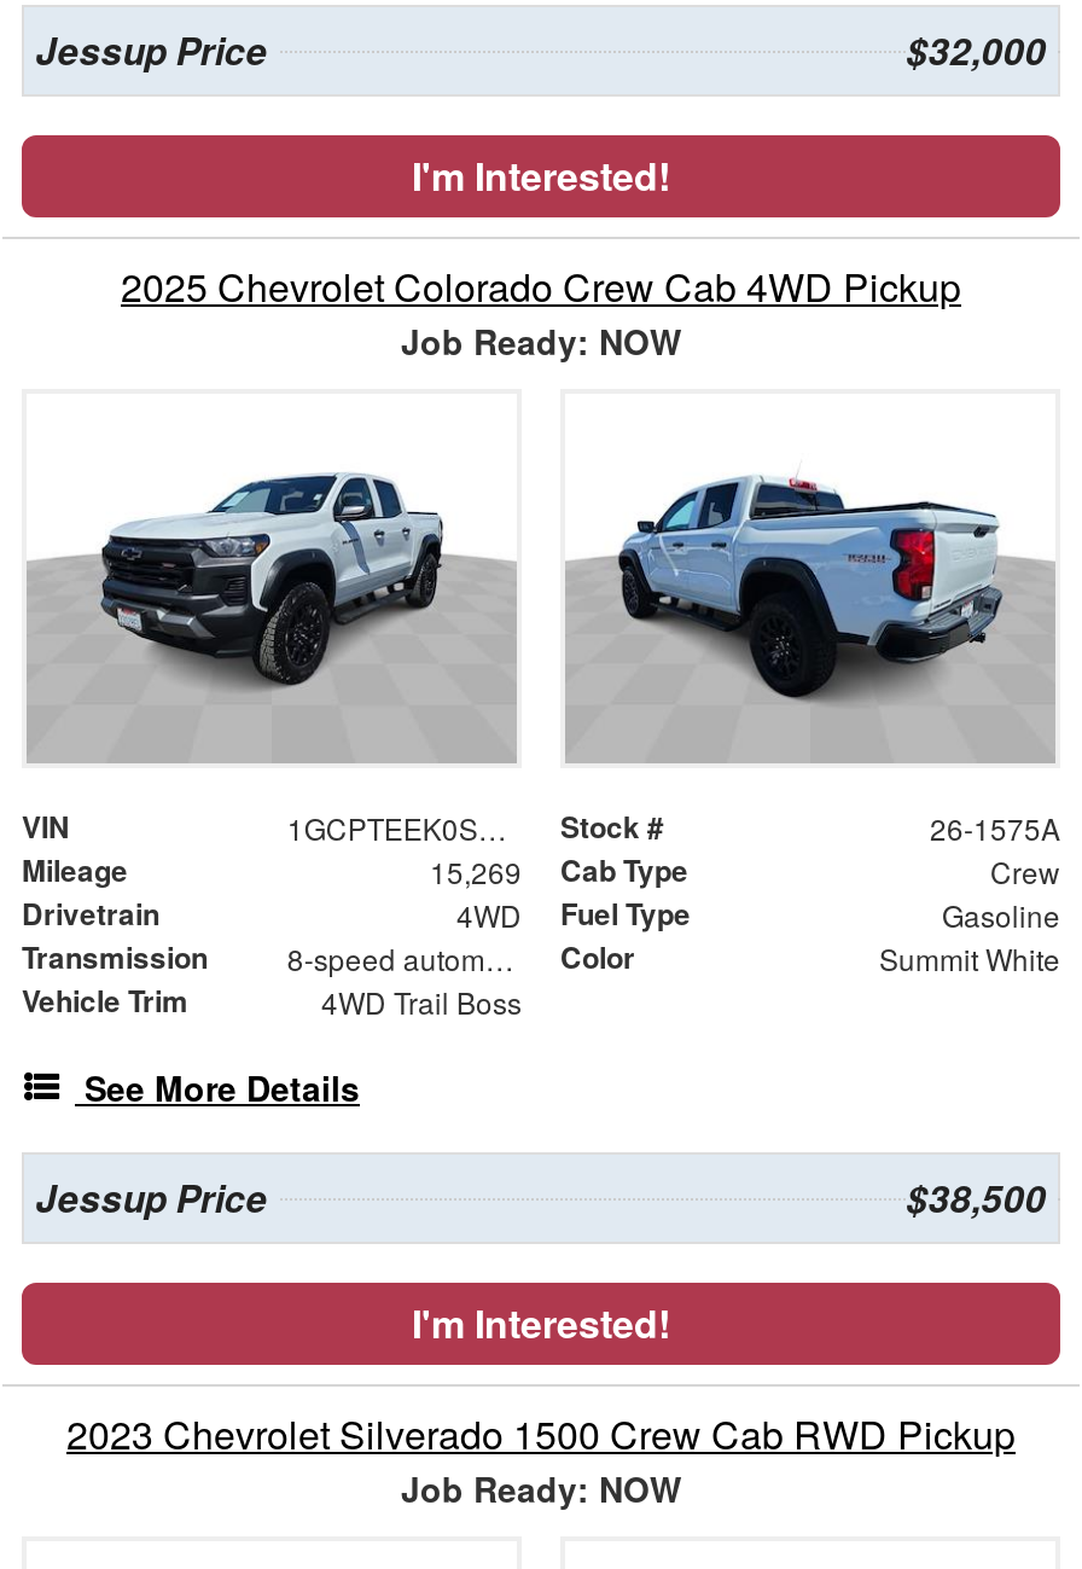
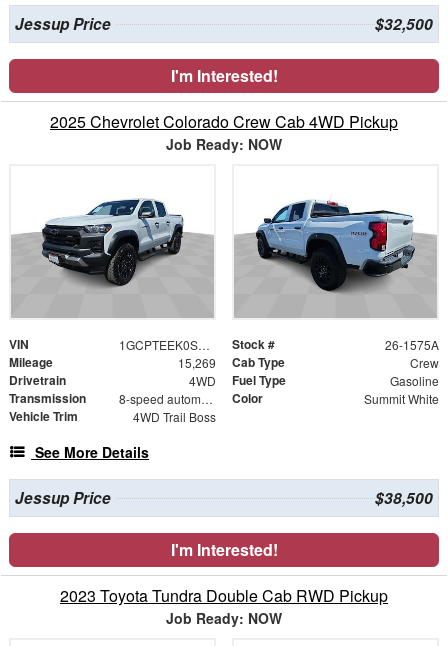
- $32,000
+ $32,500

- 2023 Chevrolet Silverado 1500 Crew Cab RWD Pickup
+ 2023 Toyota Tundra Double Cab RWD Pickup
